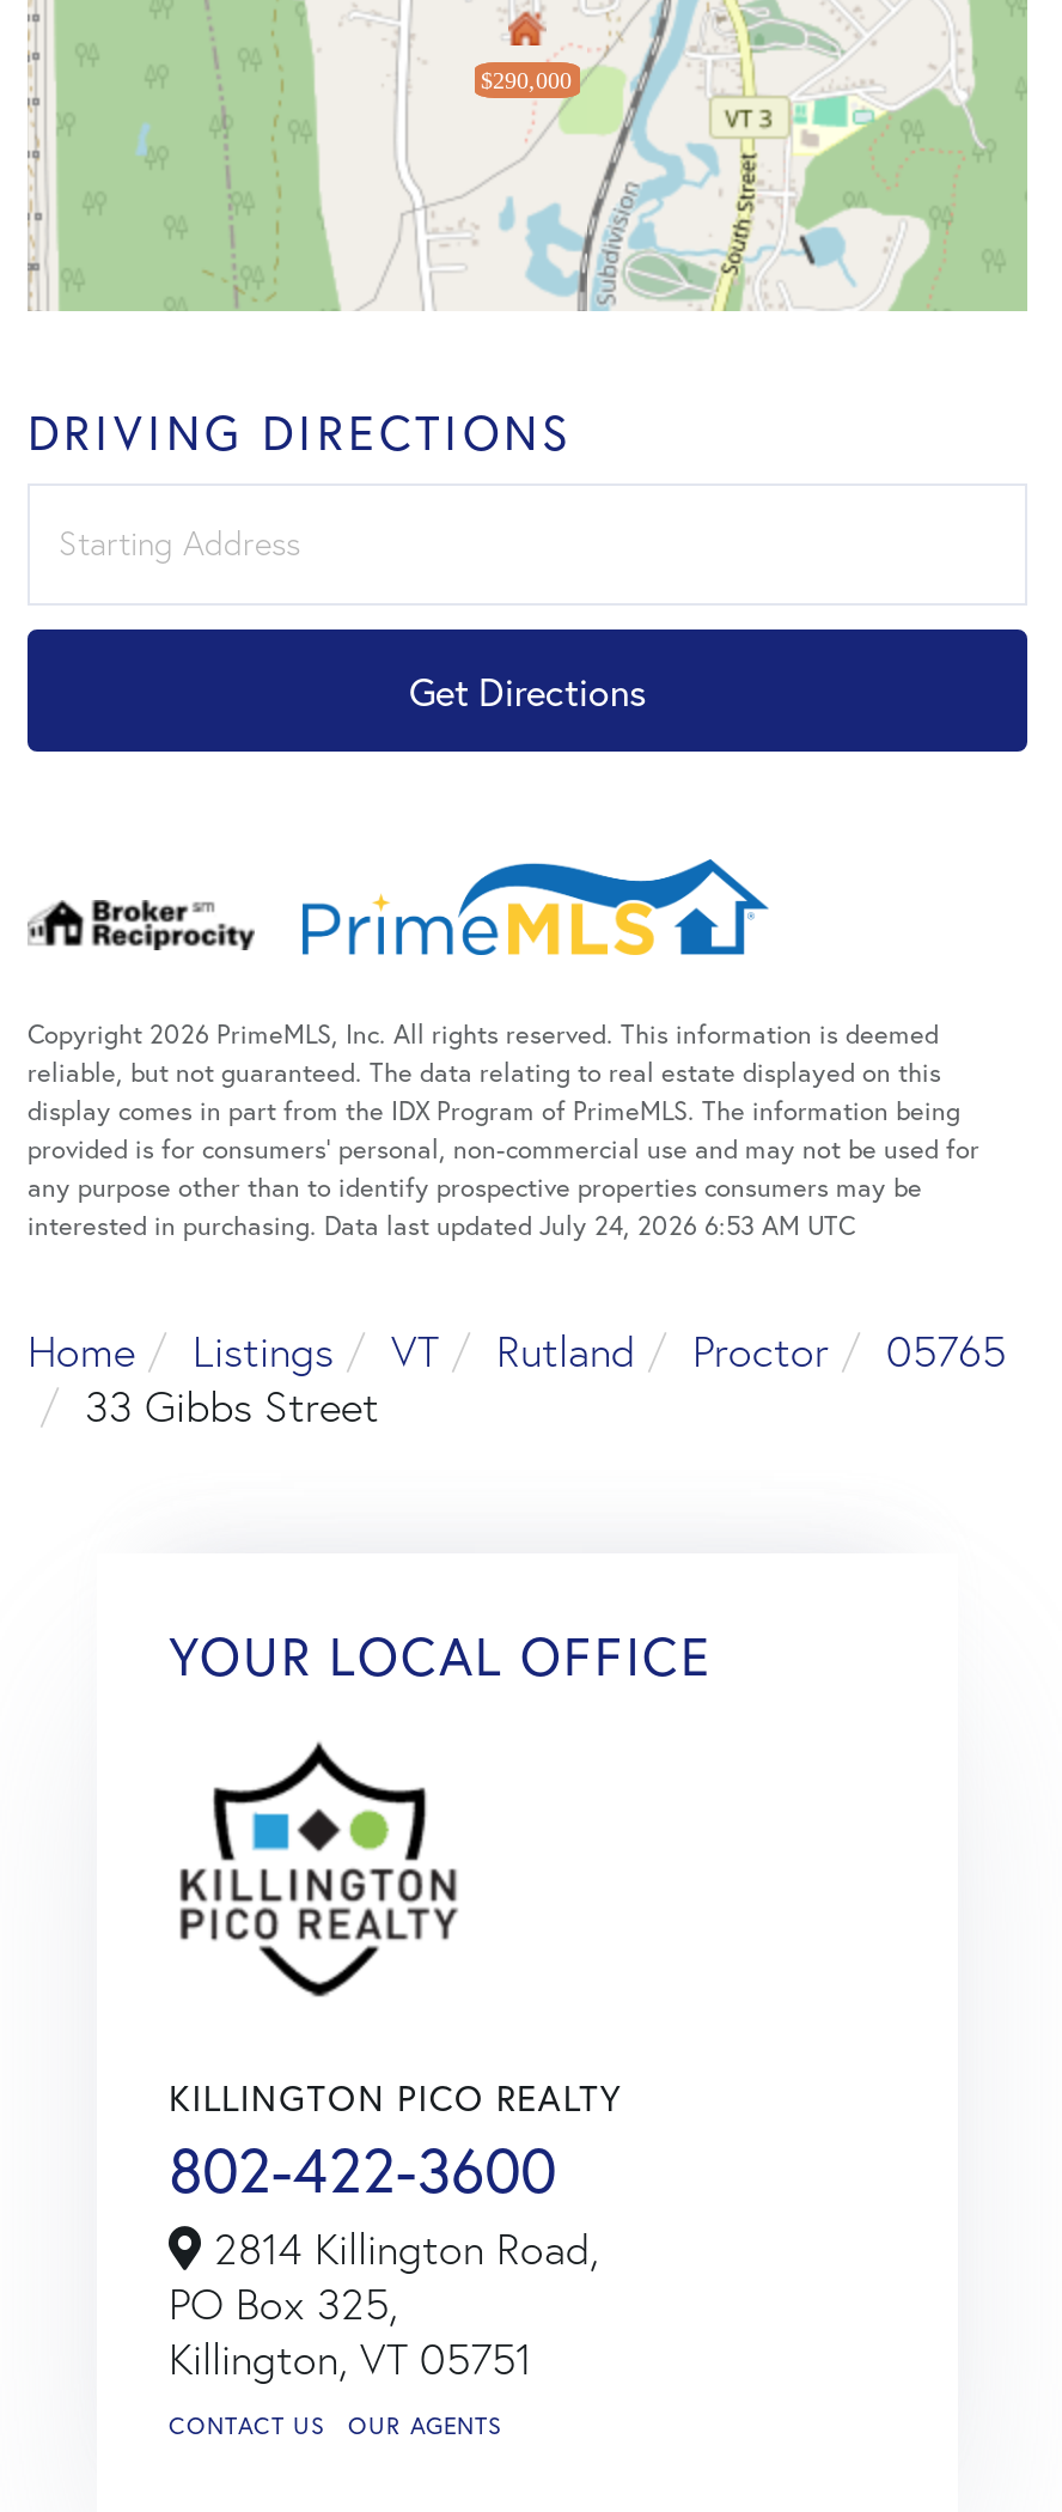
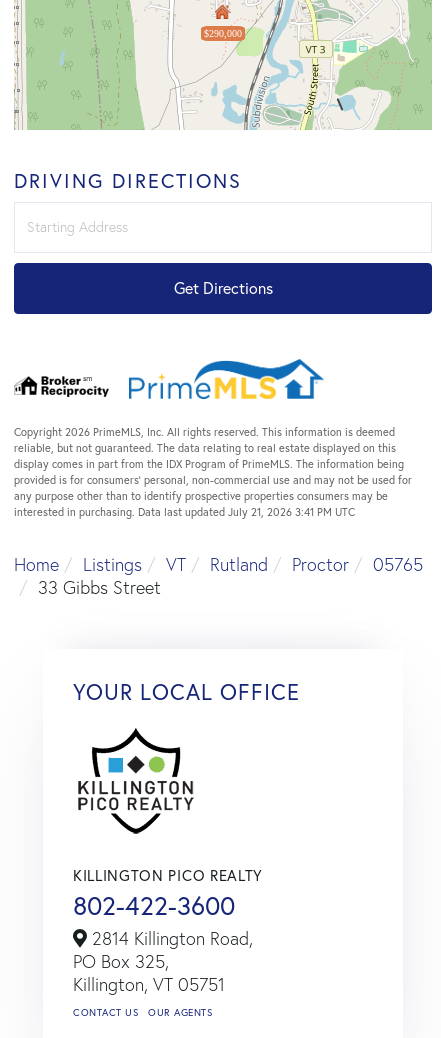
- interested in purchasing. Data last updated July 24, 2026 6:53 AM UTC
+ interested in purchasing. Data last updated July 21, 2026 3:41 PM UTC
